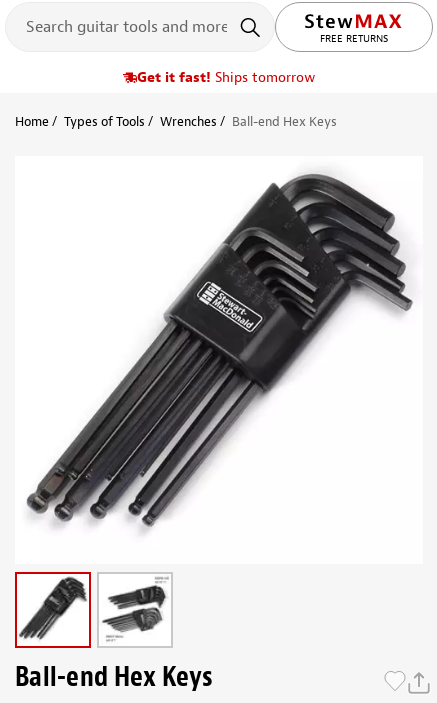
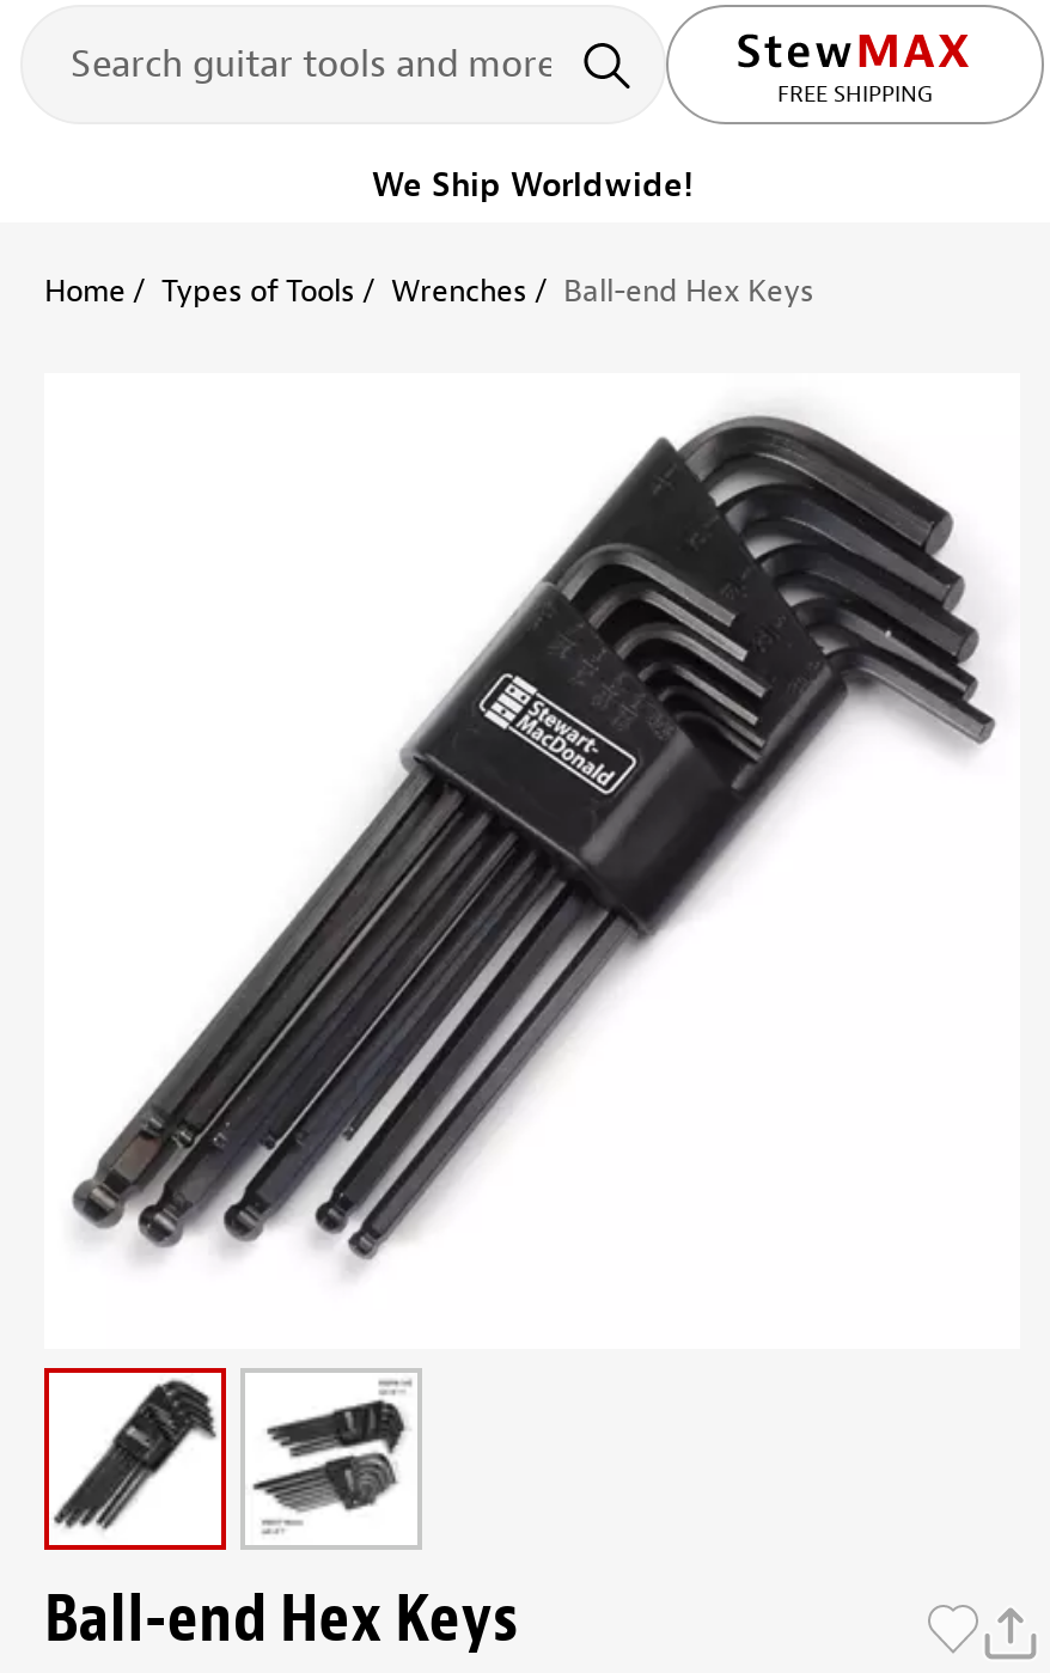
- Get it fast! Ships tomorrow
+ We Ship Worldwide!
